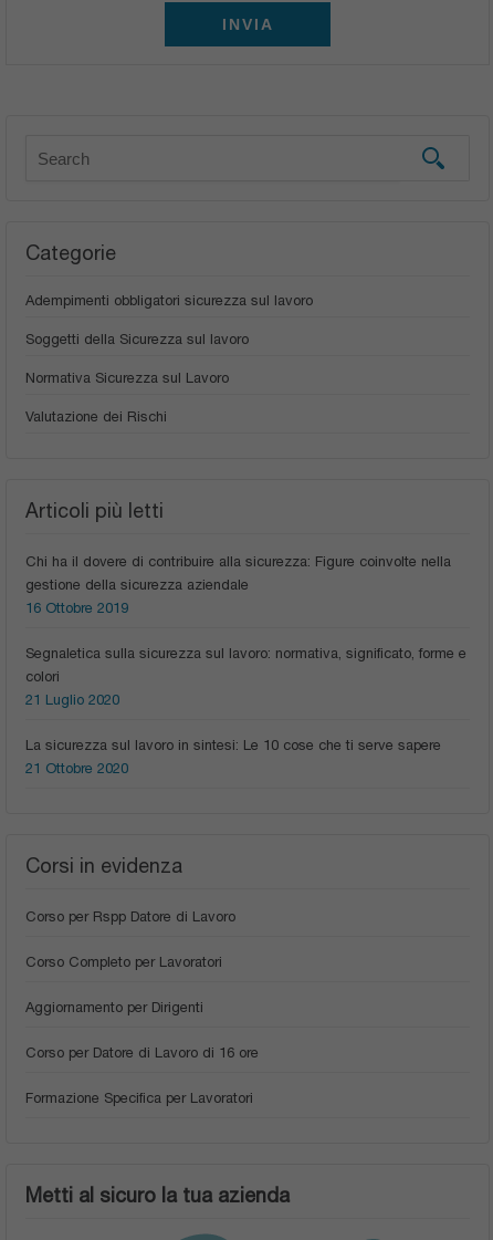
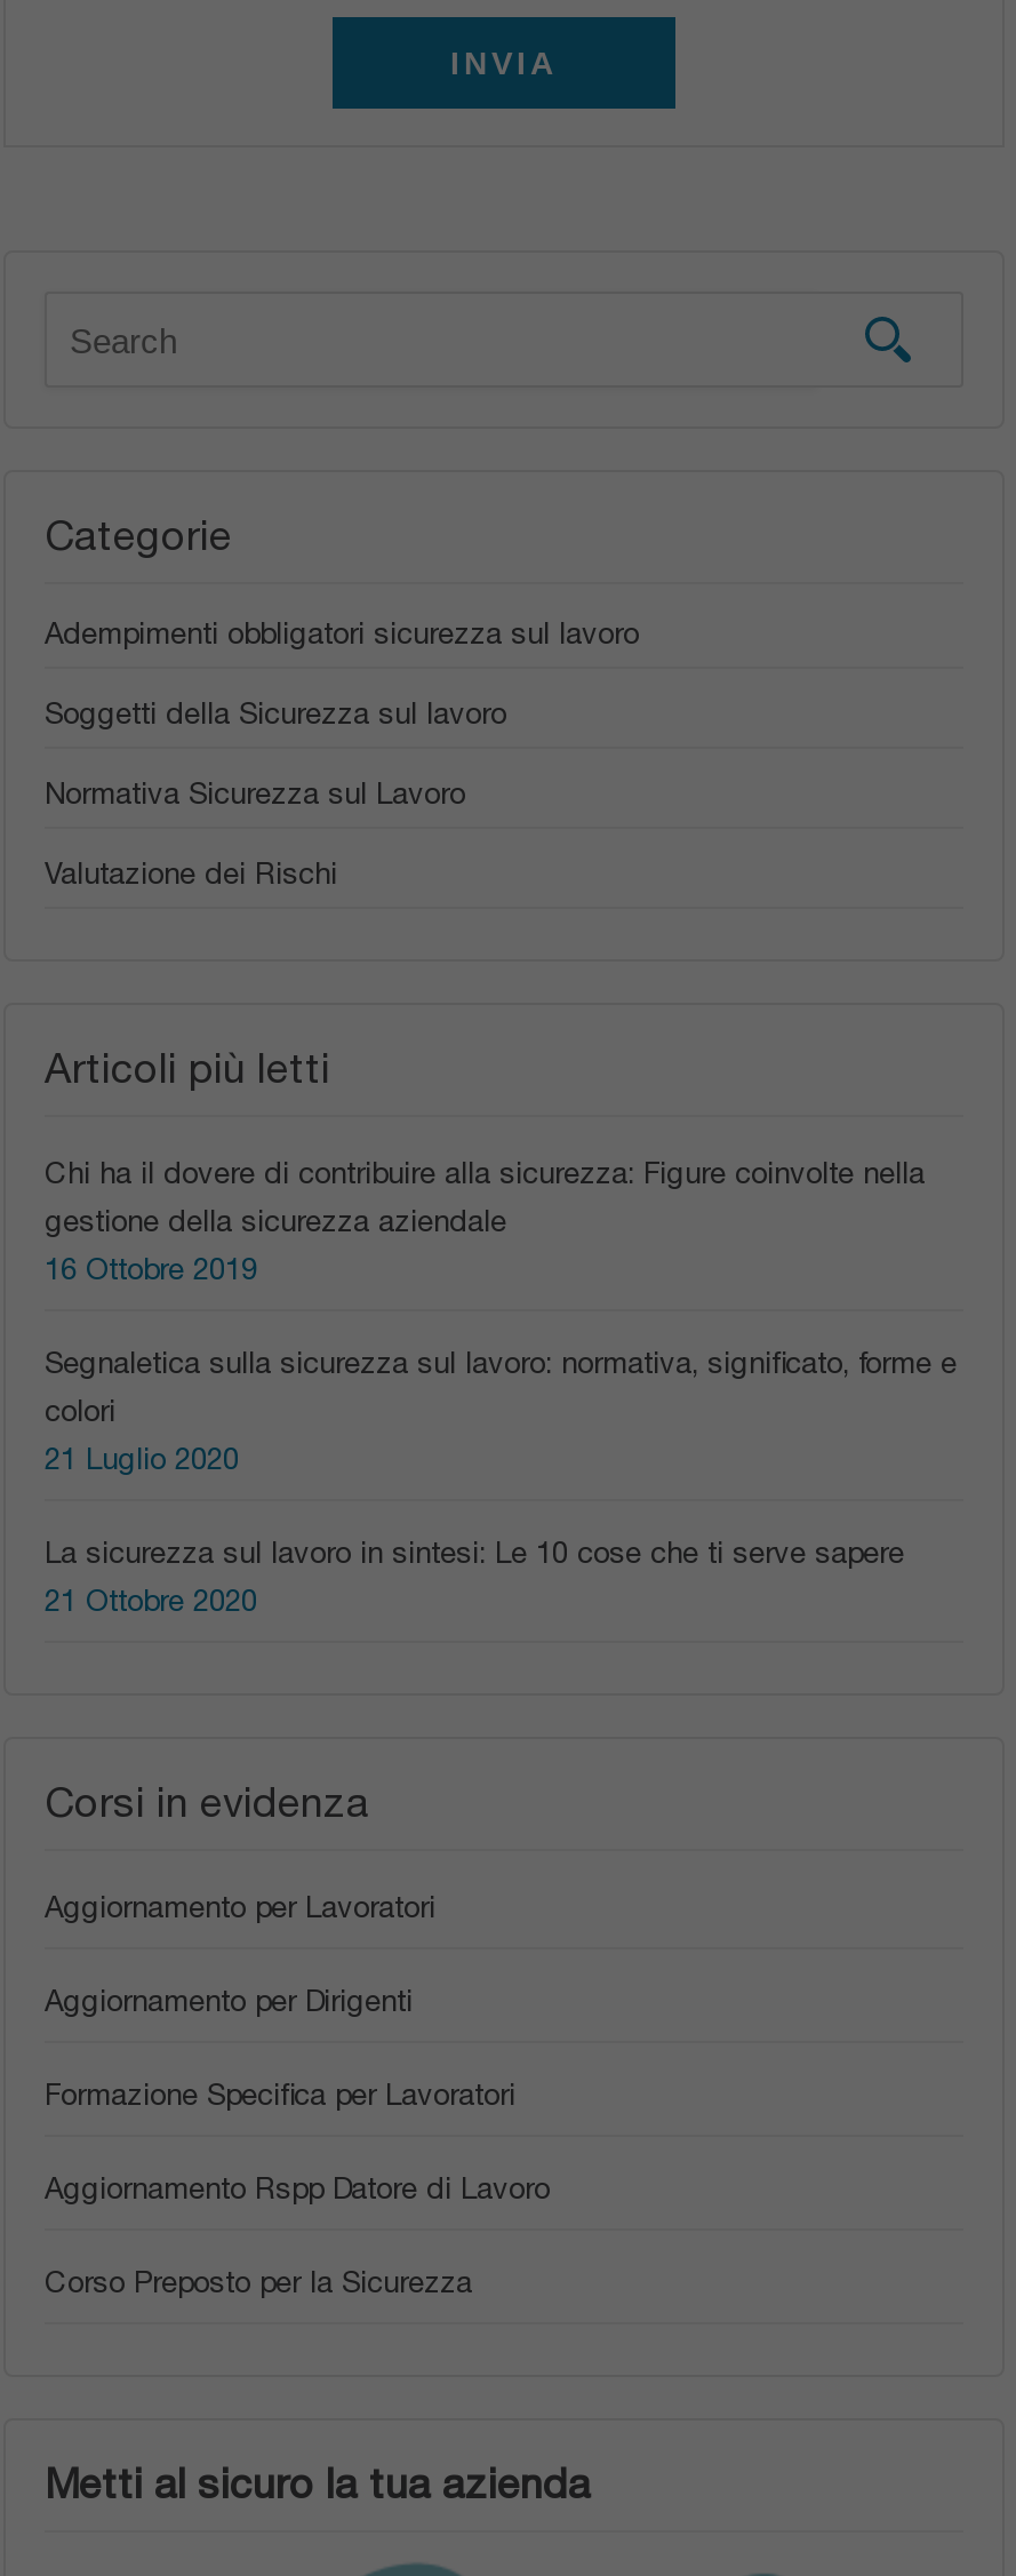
- Corso per Rspp Datore di Lavoro
- Corso Completo per Lavoratori
+ Aggiornamento per Lavoratori

moved up: Aggiornamento per Dirigenti

- Corso per Datore di Lavoro di 16 ore

moved up: Formazione Specifica per Lavoratori

+ Aggiornamento Rspp Datore di Lavoro
+ Corso Preposto per la Sicurezza
